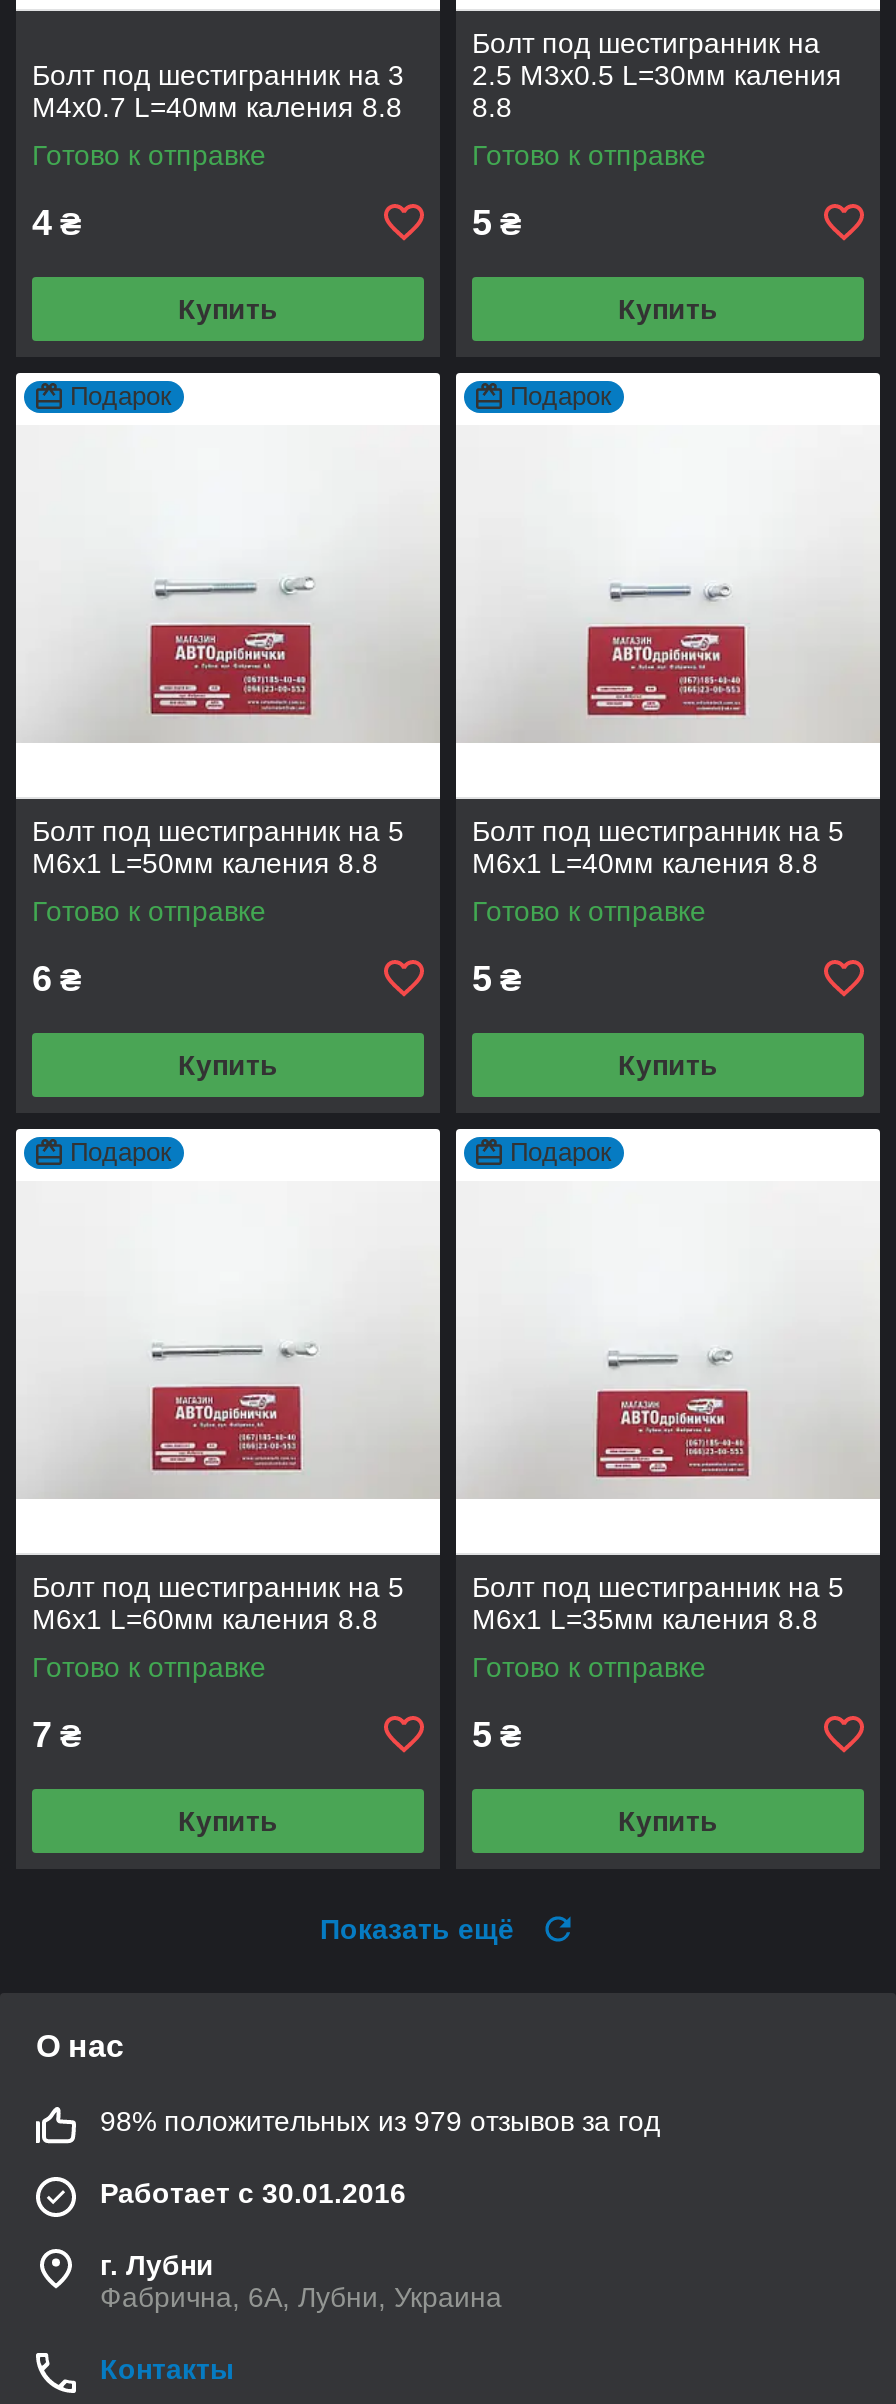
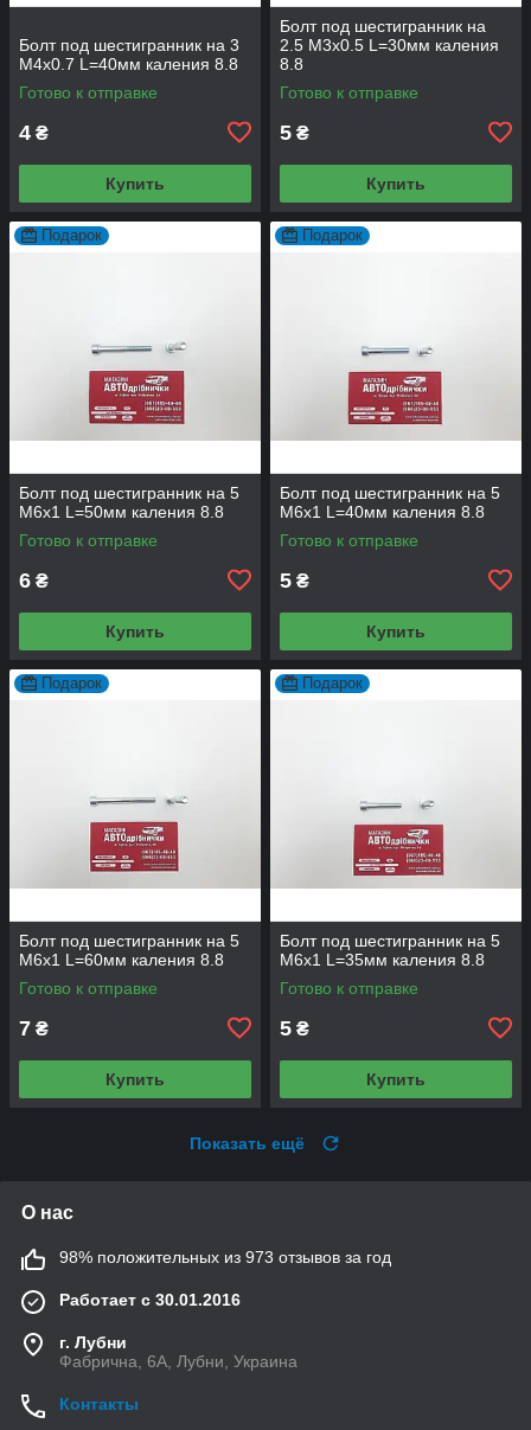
- 98% положительных из 979 отзывов за год
+ 98% положительных из 973 отзывов за год
